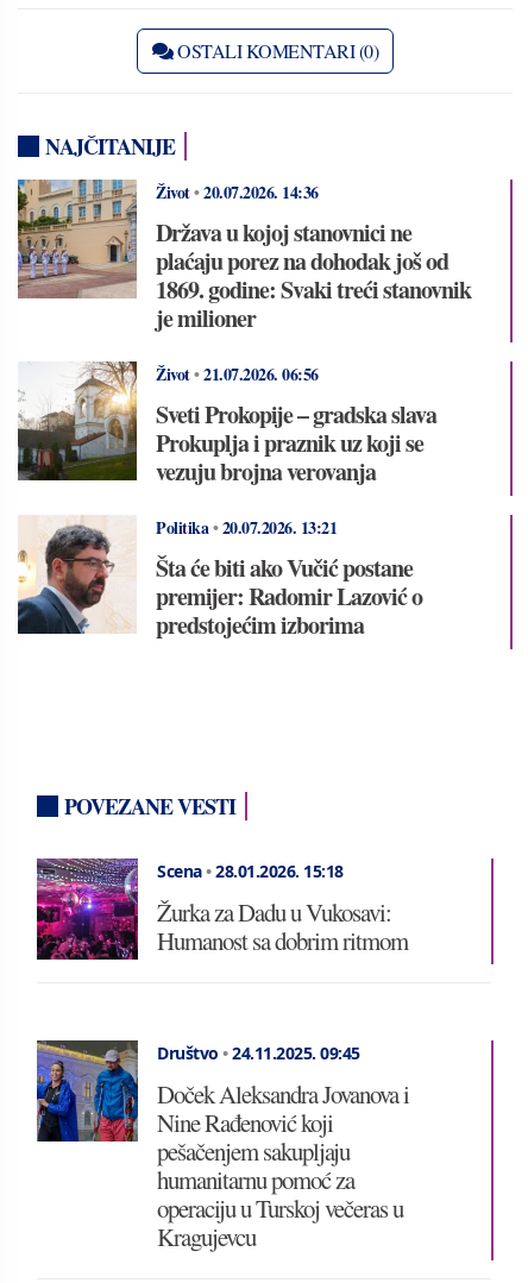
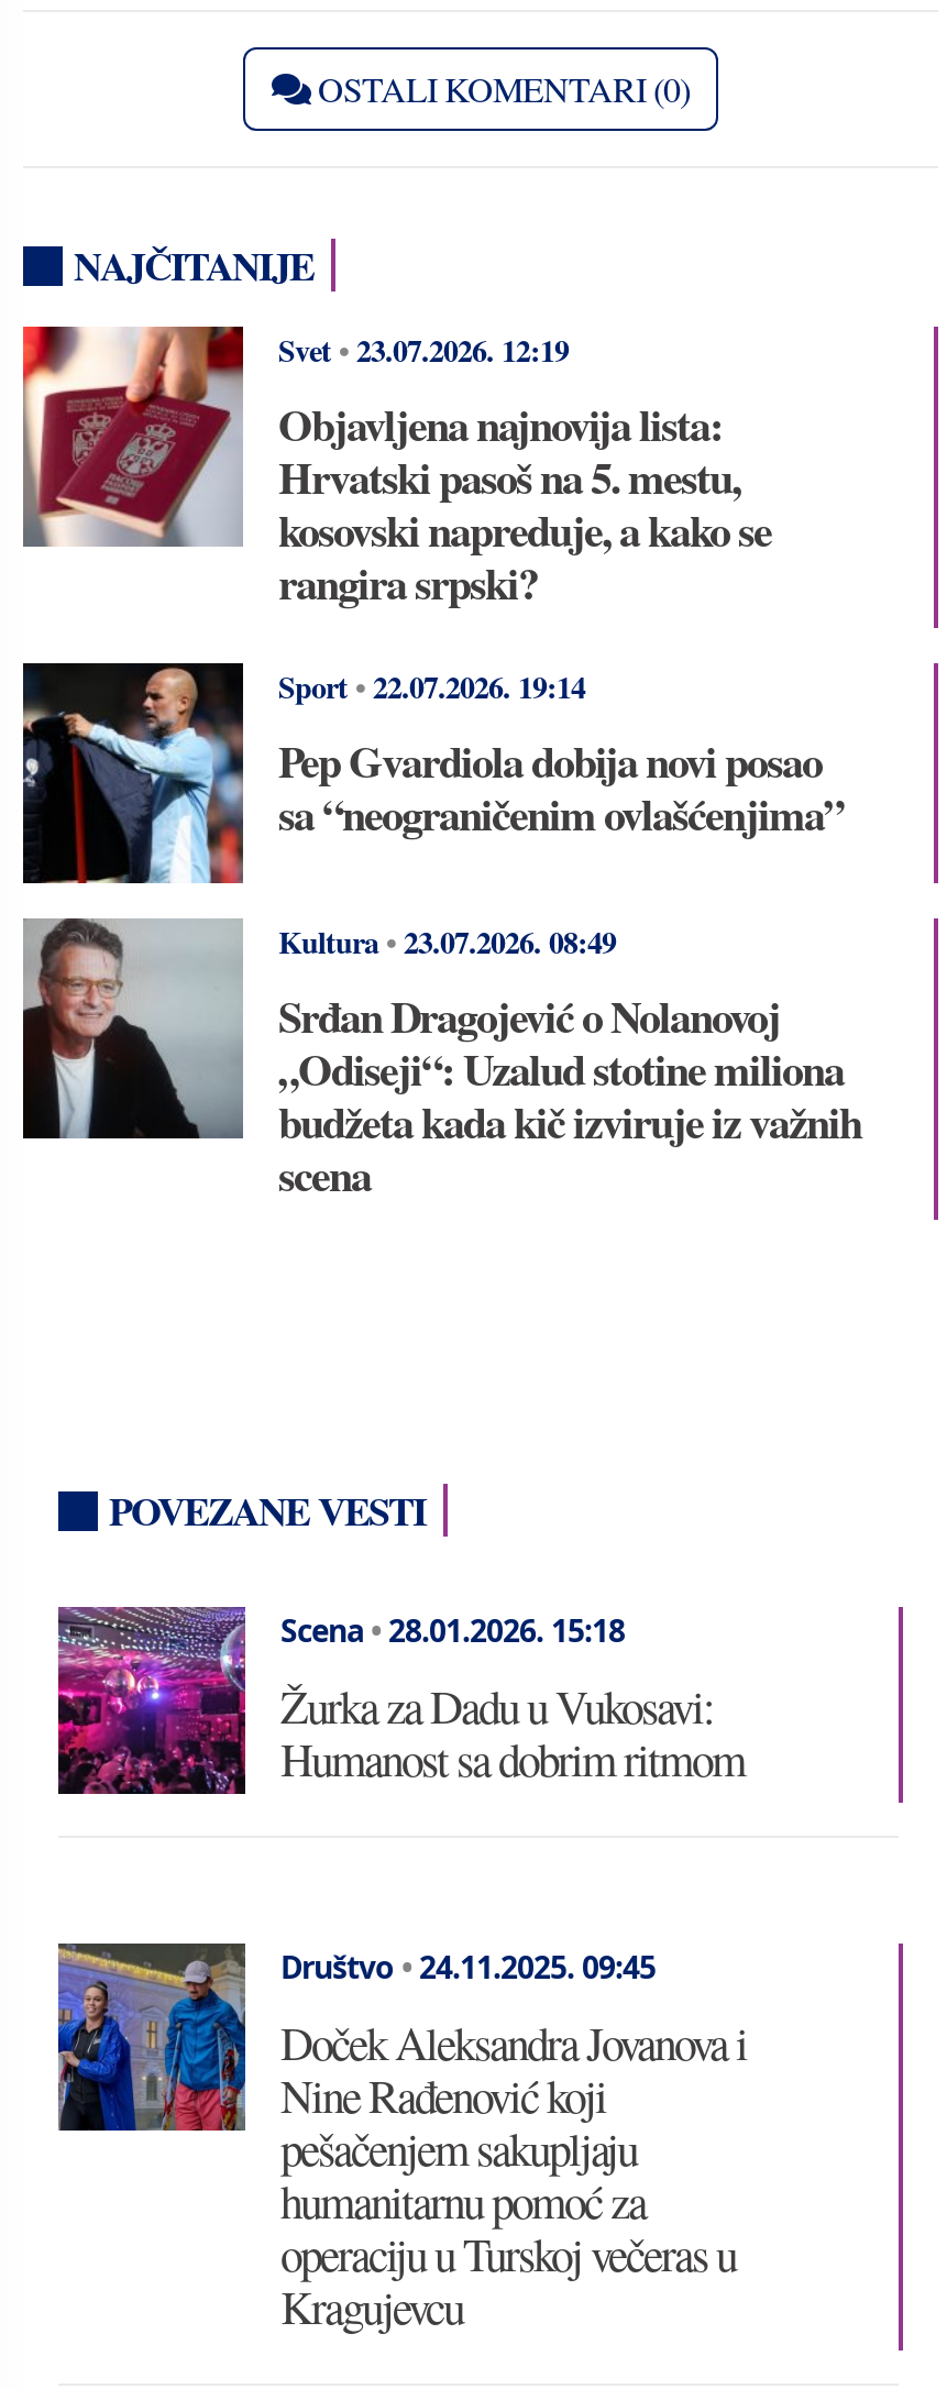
- [image]
- Život •20.07.2026. 14:36
- Država u kojoj stanovnici ne
- plaćaju porez na dohodak još od
- 1869. godine: Svaki treći stanovnik
- je milioner
+ [image]
+ Svet •23.07.2026. 12:19
+ Objavljena najnovija lista:
+ Hrvatski pasoš na 5. mestu,
+ kosovski napreduje, a kako se
+ rangira srpski?

- [image]
- Život • 21.07.2026. 06:56
- Sveti Prokopije – gradska slava
- Prokuplja i praznik uz koji se
- vezuju brojna verovanja
+ [image]
+ Sport •22.07.2026. 19:14
+ Pep Gvardiola dobija novi posao
+ sa “neograničenim ovlašćenjima”

- [image]
- Politika • 20.07.2026. 13:21
- Šta će biti ako Vučić postane
- premijer: Radomir Lazović o
- predstojećim izborima
+ [image]
+ Kultura •23.07.2026. 08:49
+ Srđan Dragojević o Nolanovoj
+ „Odiseji“: Uzalud stotine miliona
+ budžeta kada kič izviruje iz važnih
+ scena
